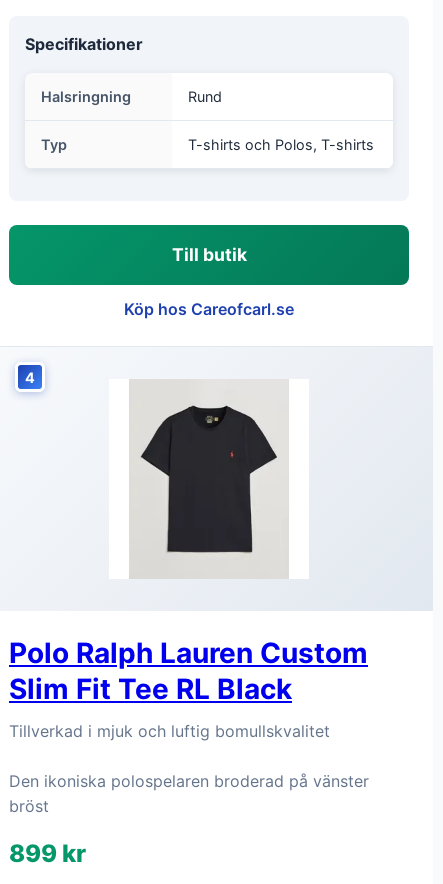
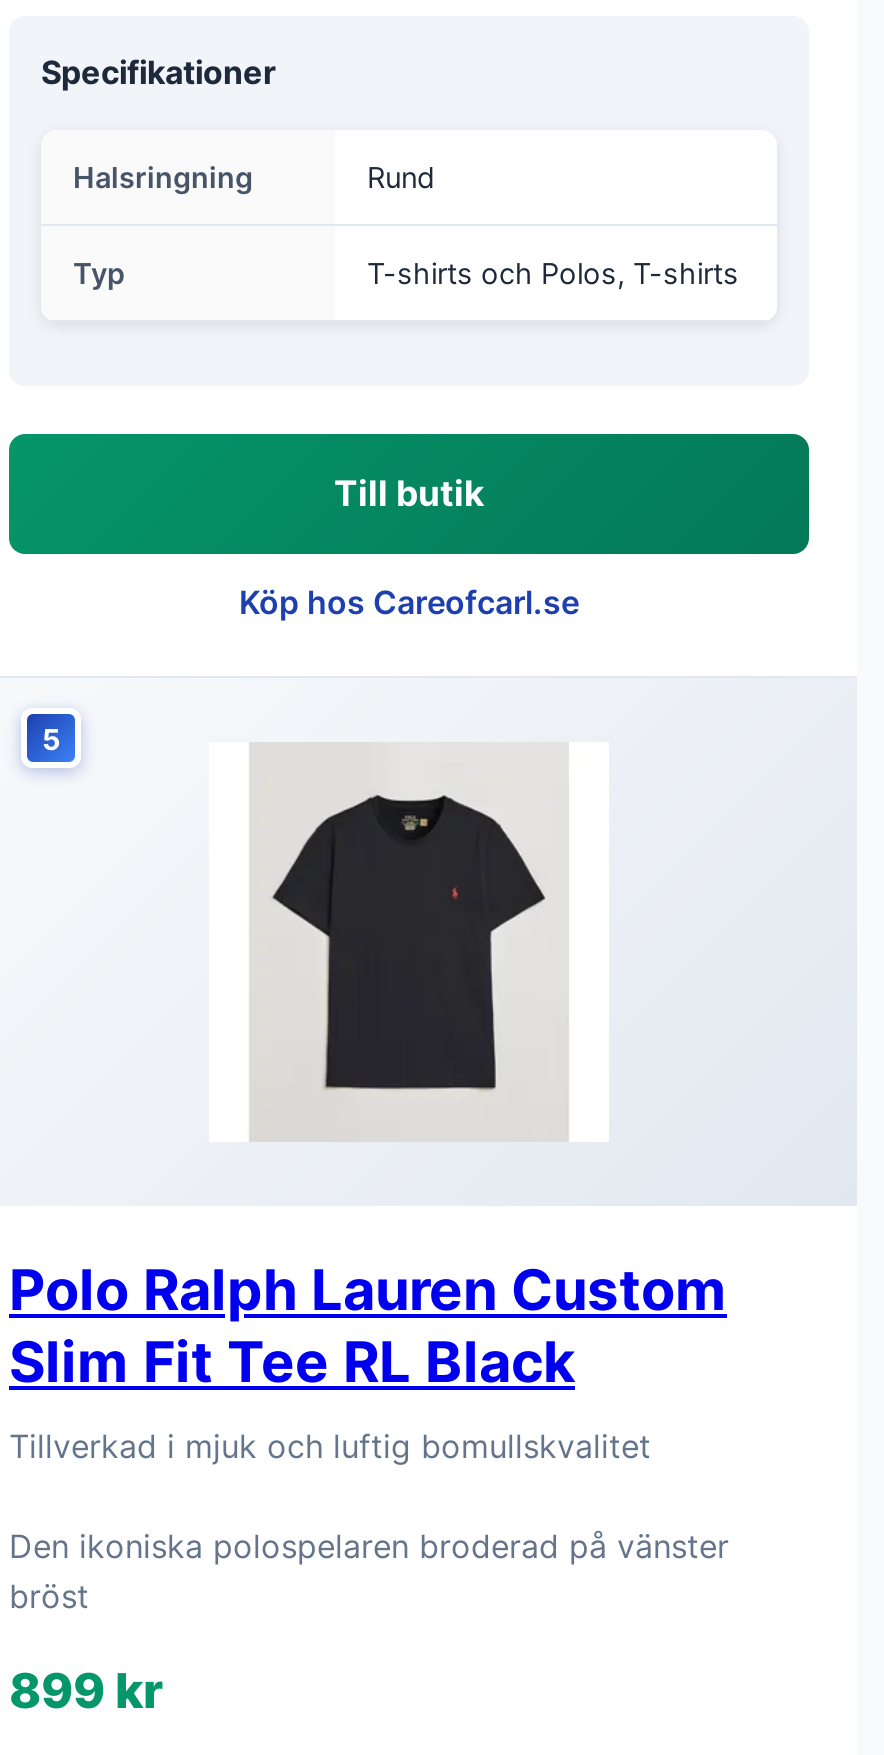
- 4
+ 5
